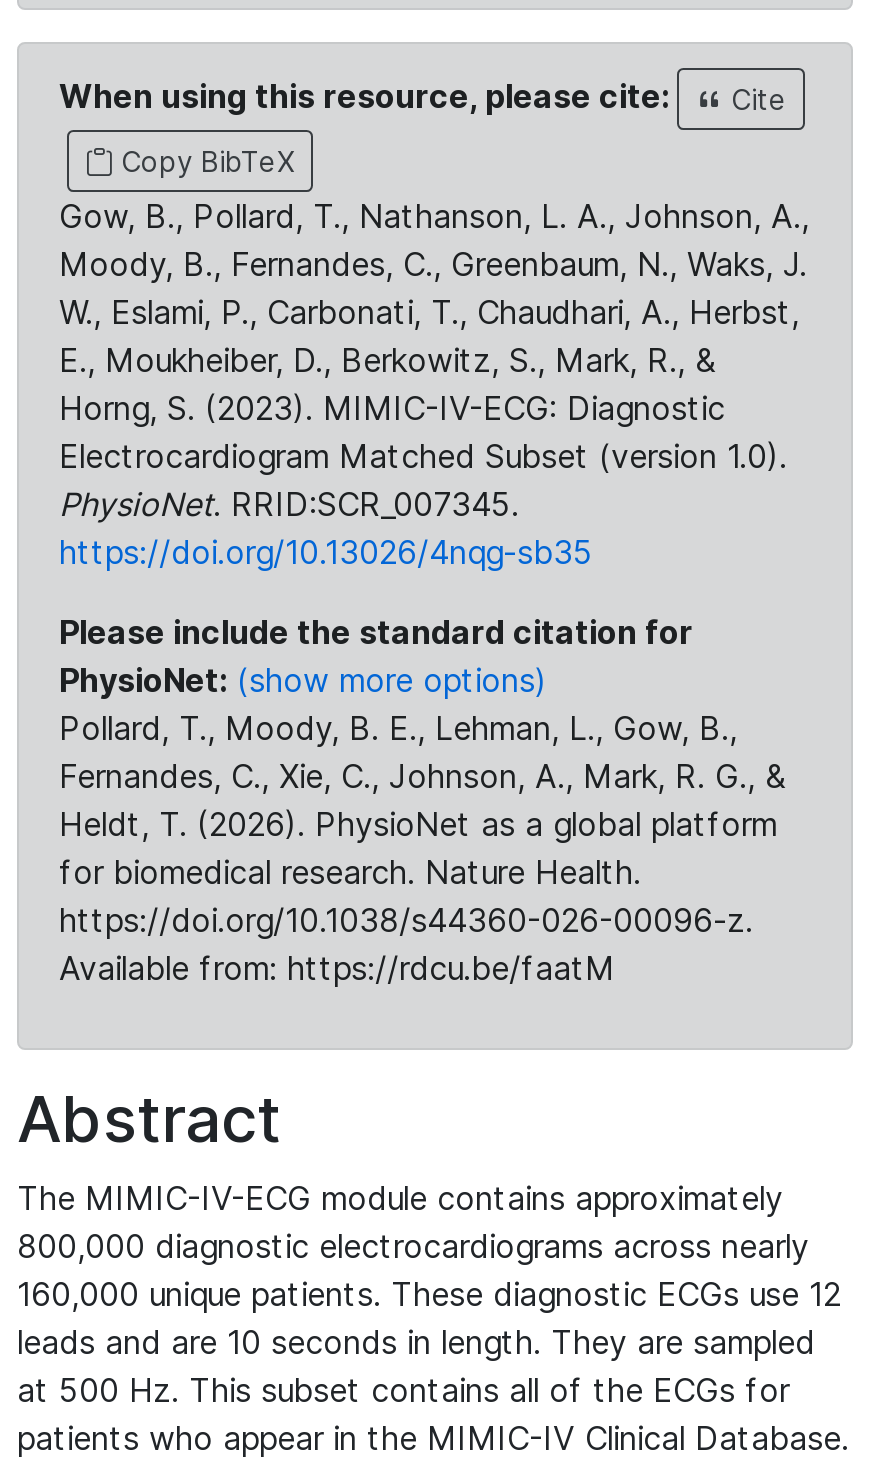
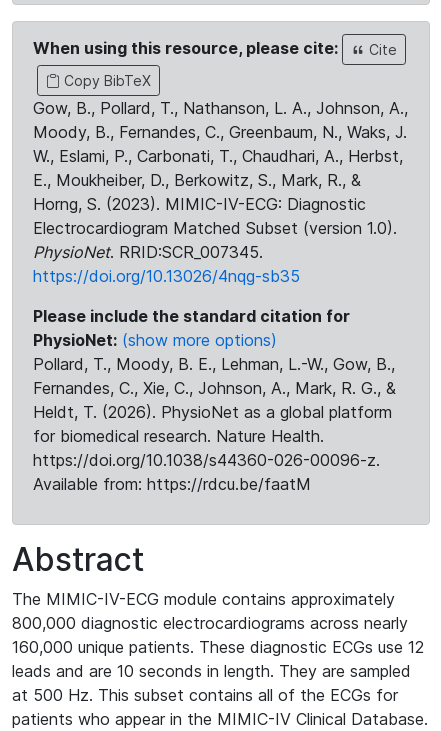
- Pollard, T., Moody, B. E., Lehman, L., Gow, B.,
+ Pollard, T., Moody, B. E., Lehman, L.-W., Gow, B.,
